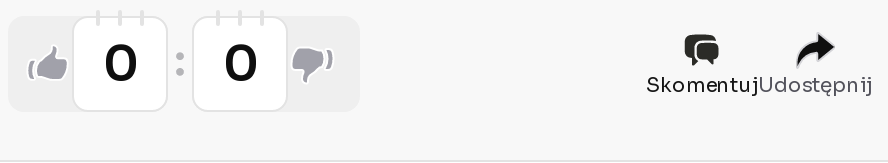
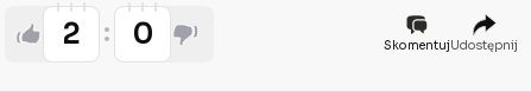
- 0 0
+ 2 0
